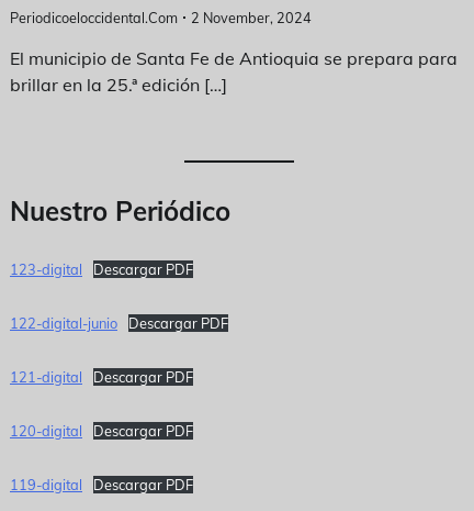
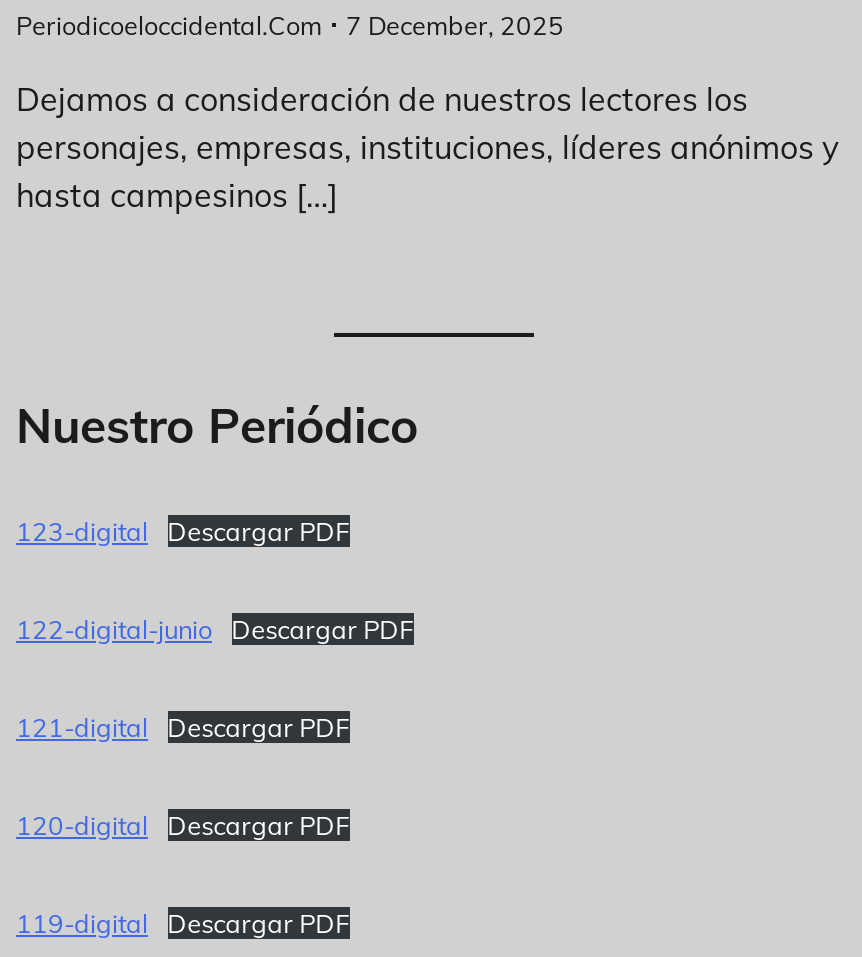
- Periodicoeloccidental.com 2 November, 2024
+ Periodicoeloccidental.com 7 December, 2025

- El municipio de Santa Fe de Antioquia se prepara para
- brillar en la 25.ª edición […]
+ Dejamos a consideración de nuestros lectores los
+ personajes, empresas, instituciones, líderes anónimos y
+ hasta campesinos […]
